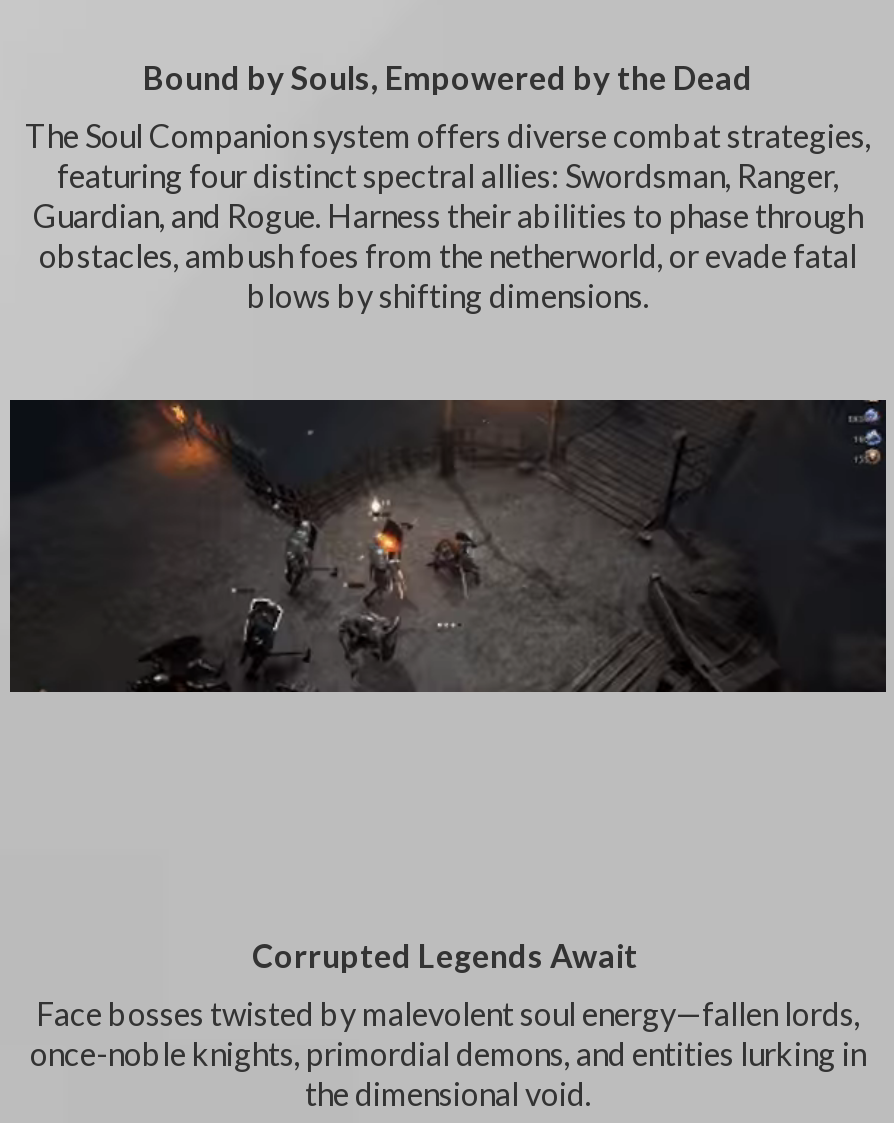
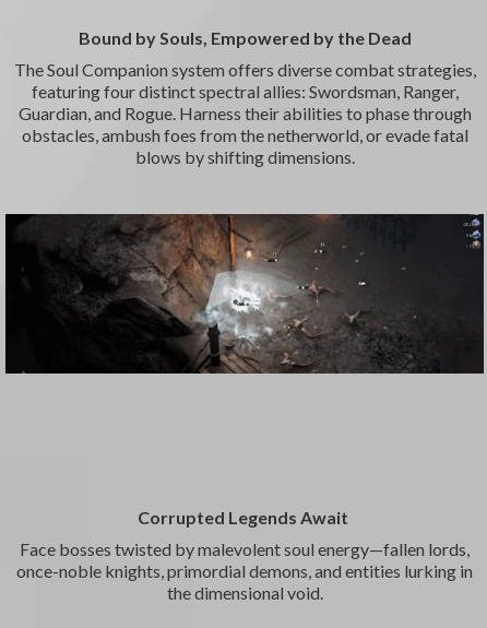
- [image]
+ [image]
